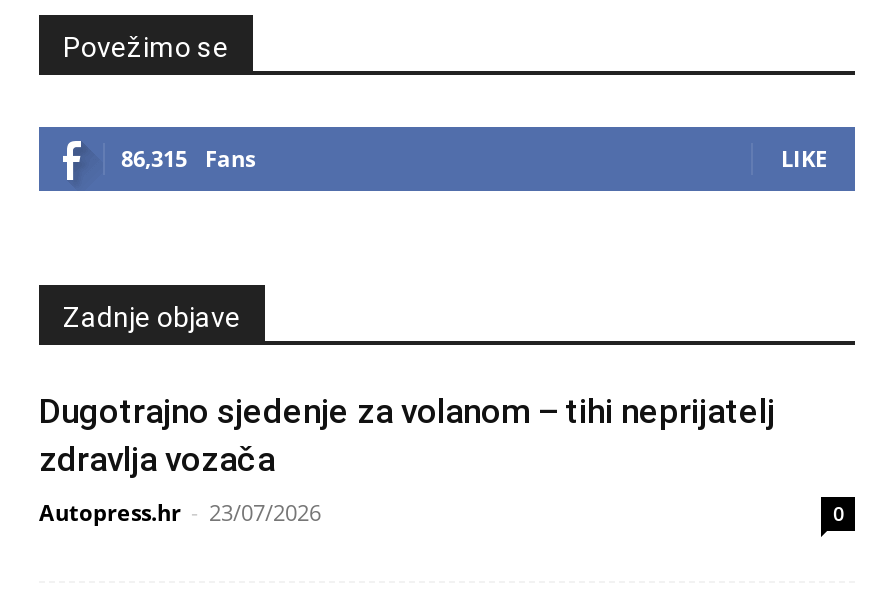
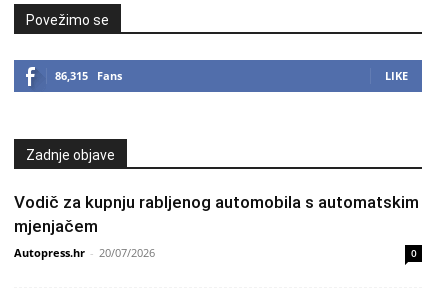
- Dugotrajno sjedenje za volanom – tihi neprijatelj
- zdravlja vozača
- Autopress.hr - 23/07/2026
+ Vodič za kupnju rabljenog automobila s automatskim
+ mjenjačem
+ Autopress.hr - 20/07/2026
